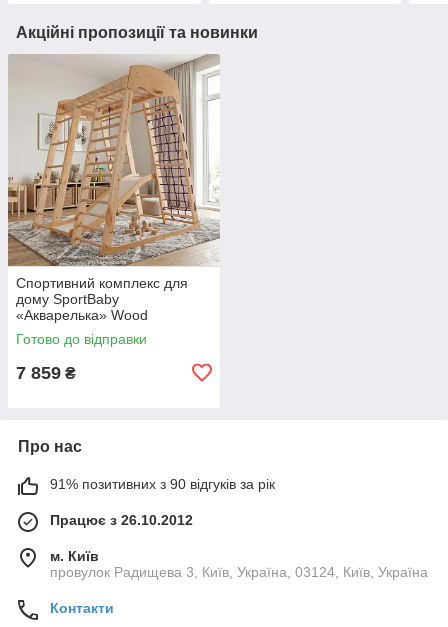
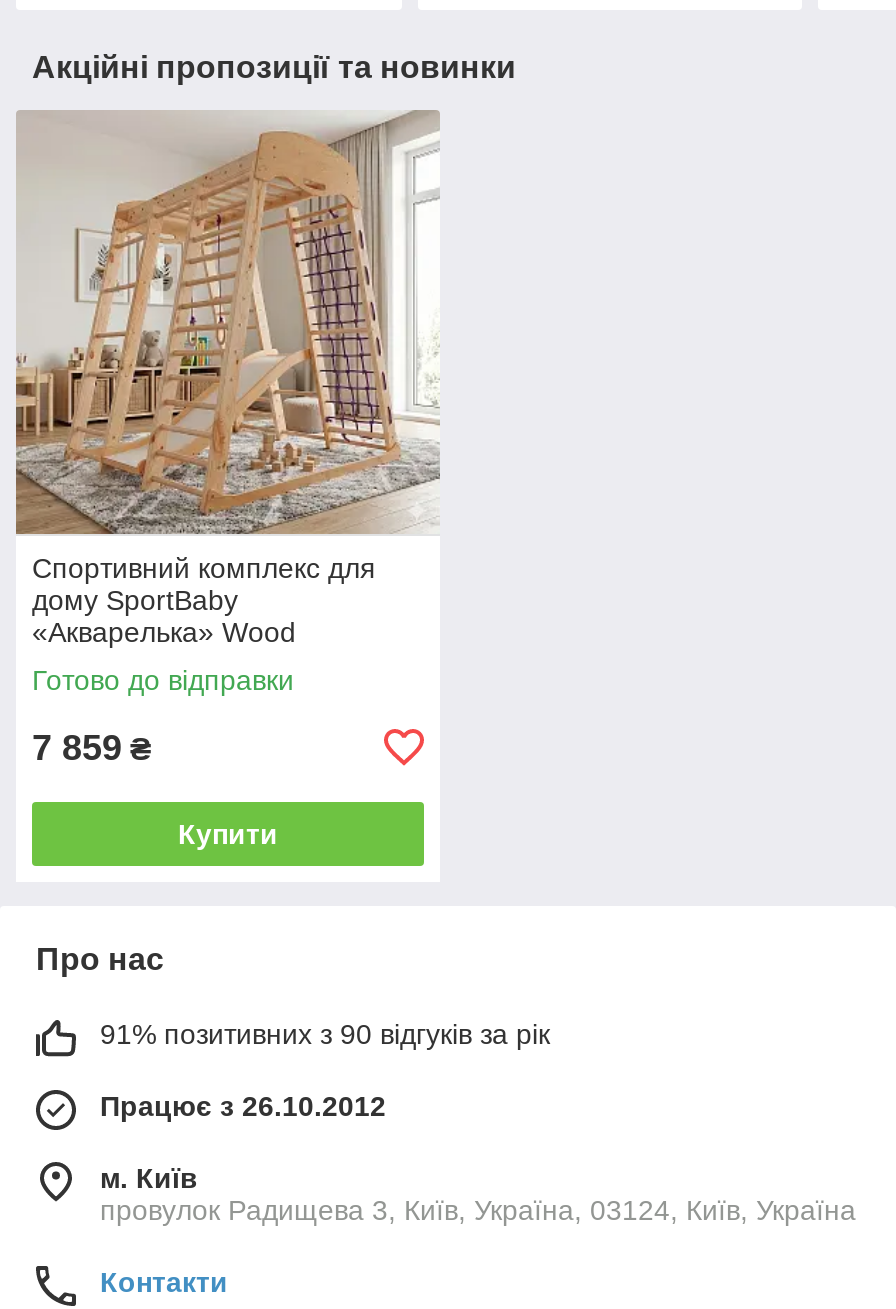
+ Купити
